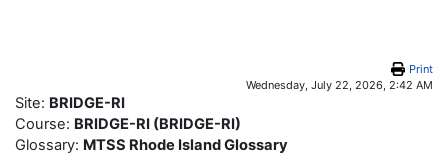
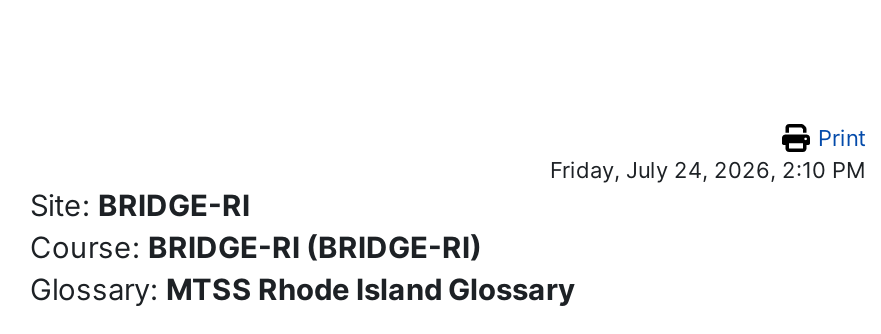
- Wednesday, July 22, 2026, 2:42 AM
+ Friday, July 24, 2026, 2:10 PM
